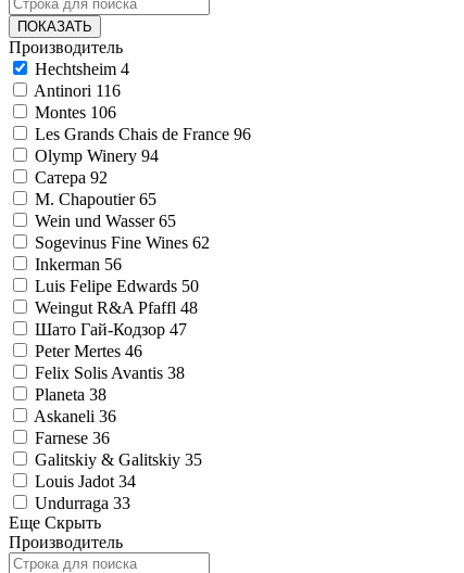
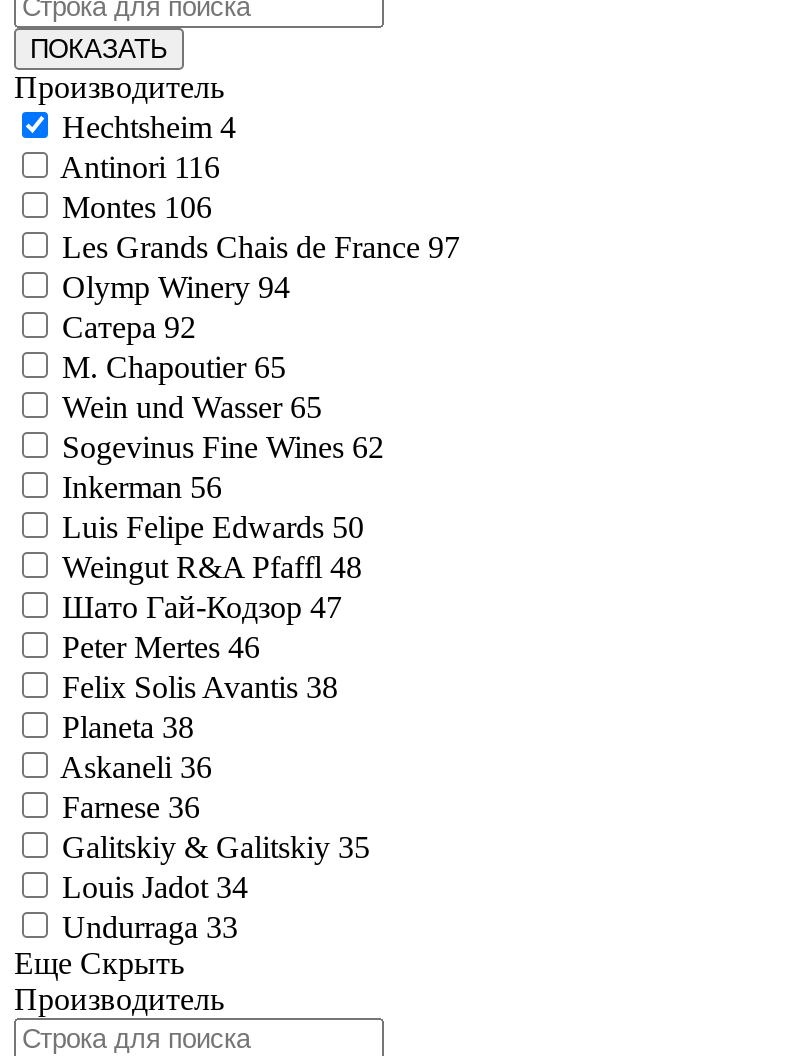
- Les Grands Chais de France 96
+ Les Grands Chais de France 97
